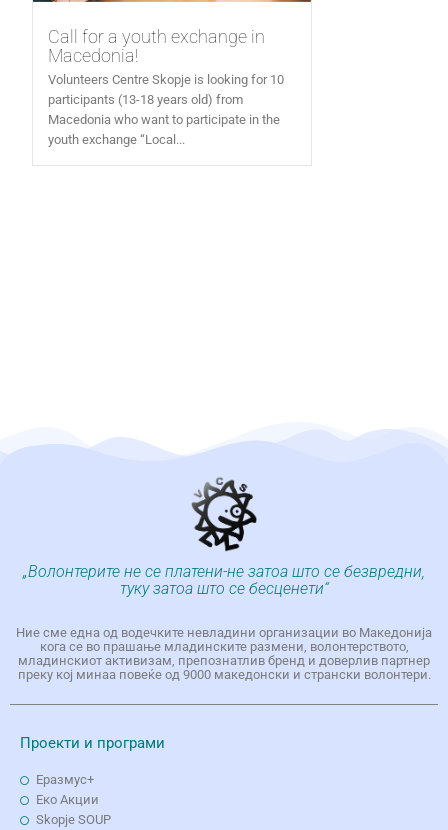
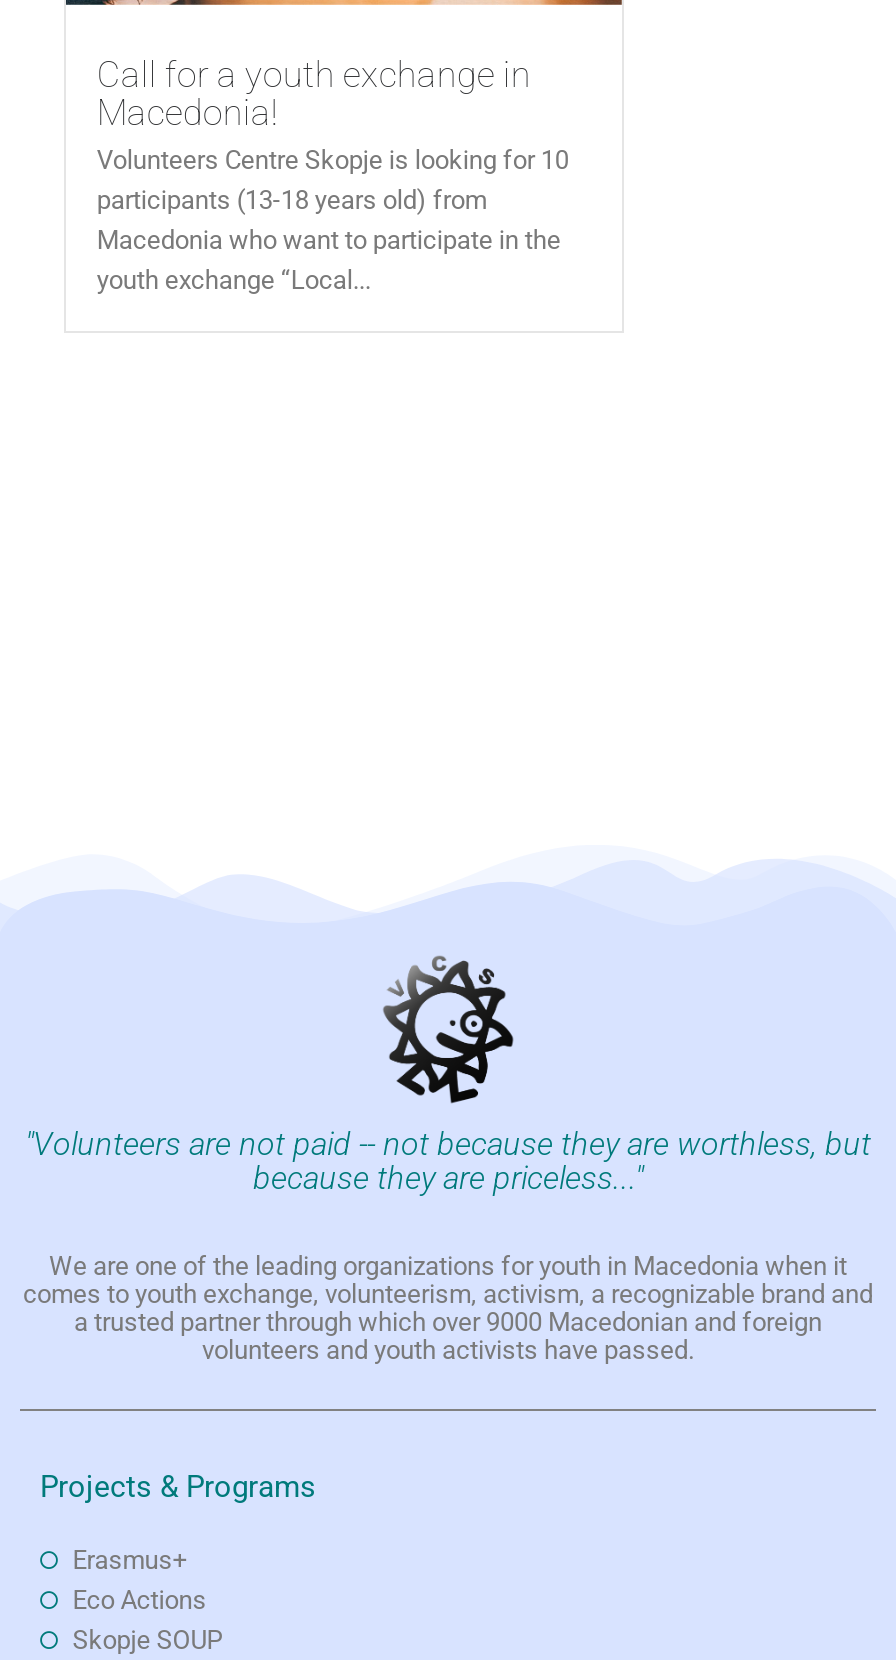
- „Волонтерите не се платени-не затоа што се безвредни,
- туку затоа што се бесценети“
+ "Volunteers are not paid -- not because they are worthless, but
+ because they are priceless..."

- Ние сме една од водечките невладини организации во Македонија
- кога се во прашање младинските размени, волонтерството,
- младинскиот активизам, препознатлив бренд и доверлив партнер
- преку кој минаа повеќе од 9000 македонски и странски волонтери.
+ We are one of the leading organizations for youth in Macedonia when it
+ comes to youth exchange, volunteerism, activism, a recognizable brand and
+ a trusted partner through which over 9000 Macedonian and foreign
+ volunteers and youth activists have passed.

- Проекти и програми
+ Projects & Programs

- Еразмус+
- Еко Aкции
+ Erasmus+
+ Eco Actions
